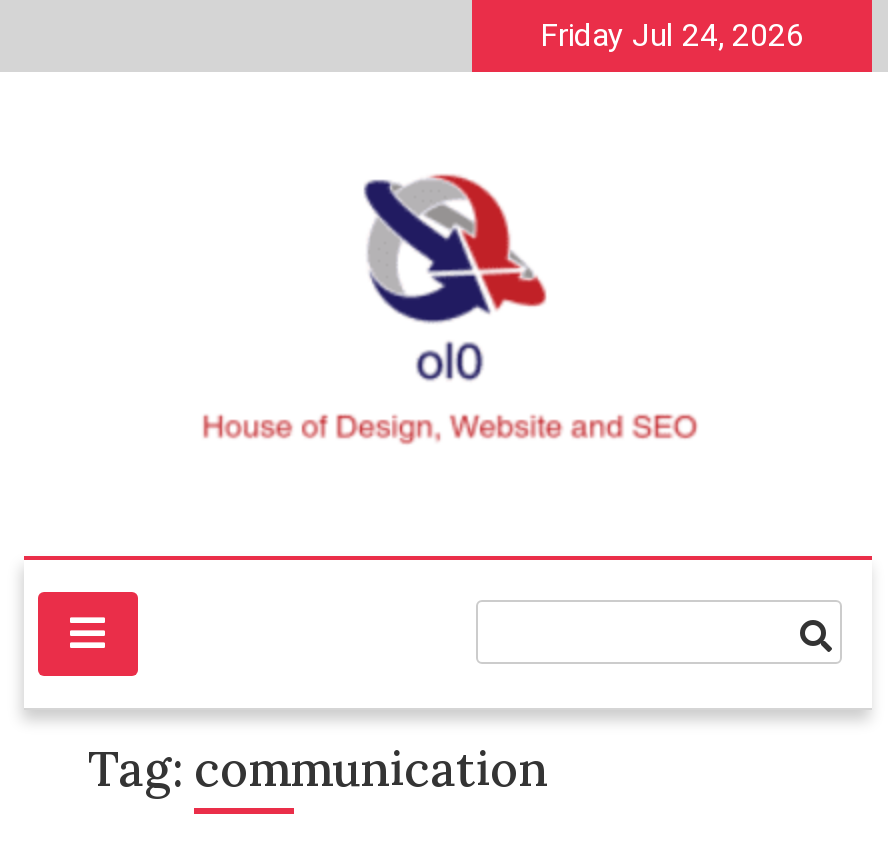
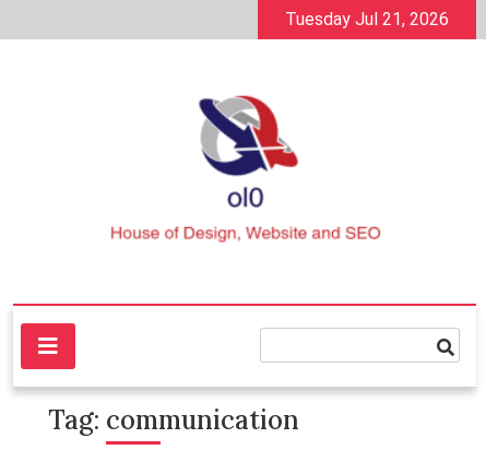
- Friday Jul 24, 2026
+ Tuesday Jul 21, 2026
